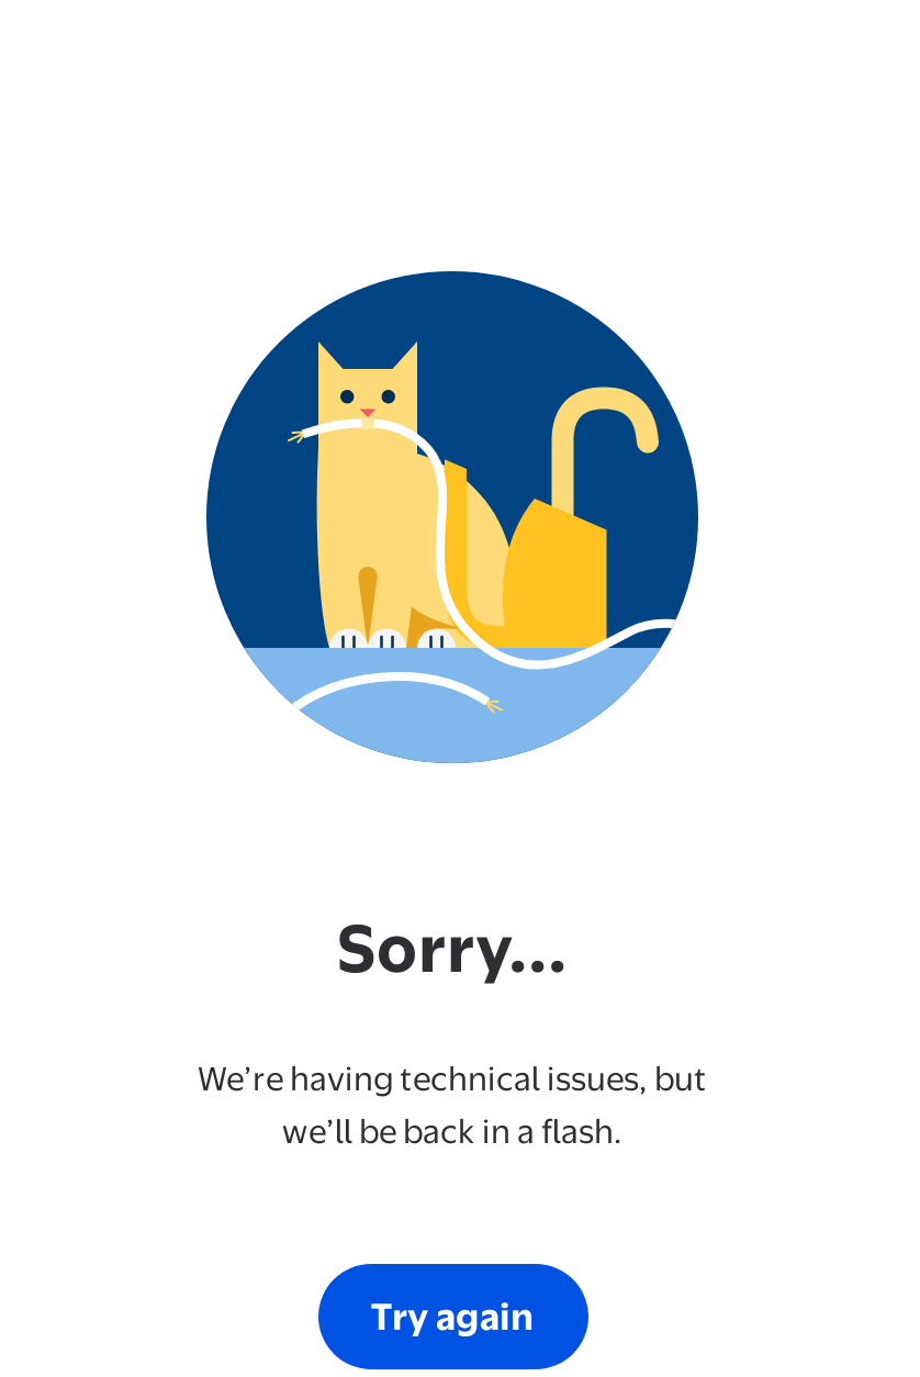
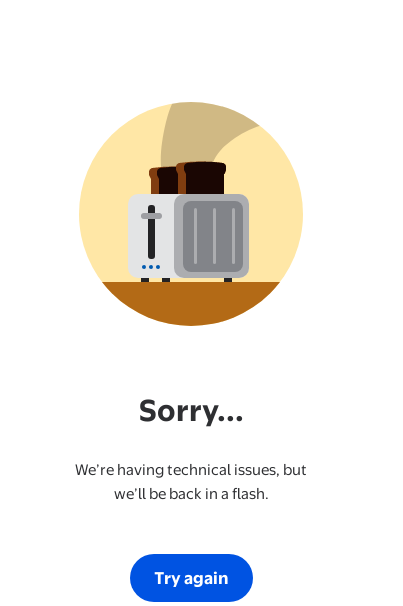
- [image]
+ [image]
